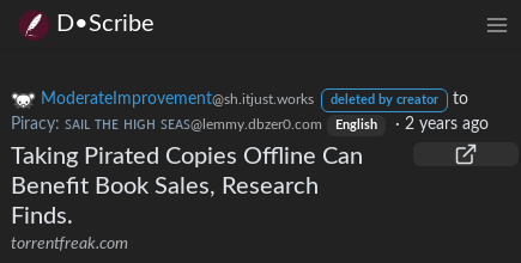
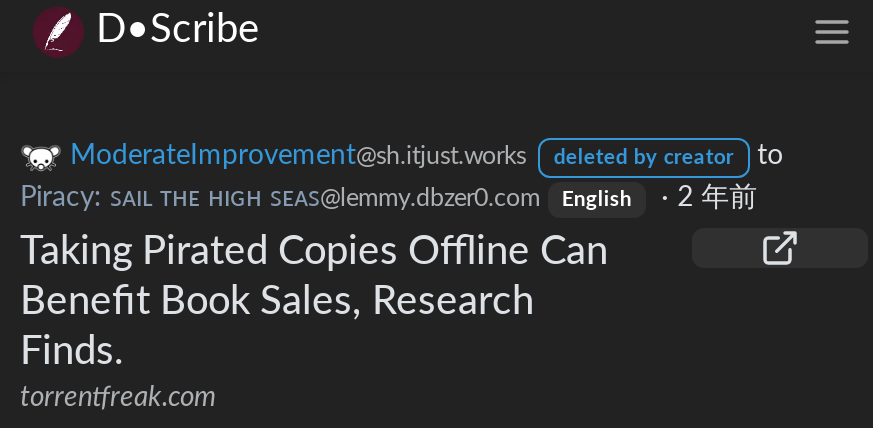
- · 2 years ago
+ · 2 年前
